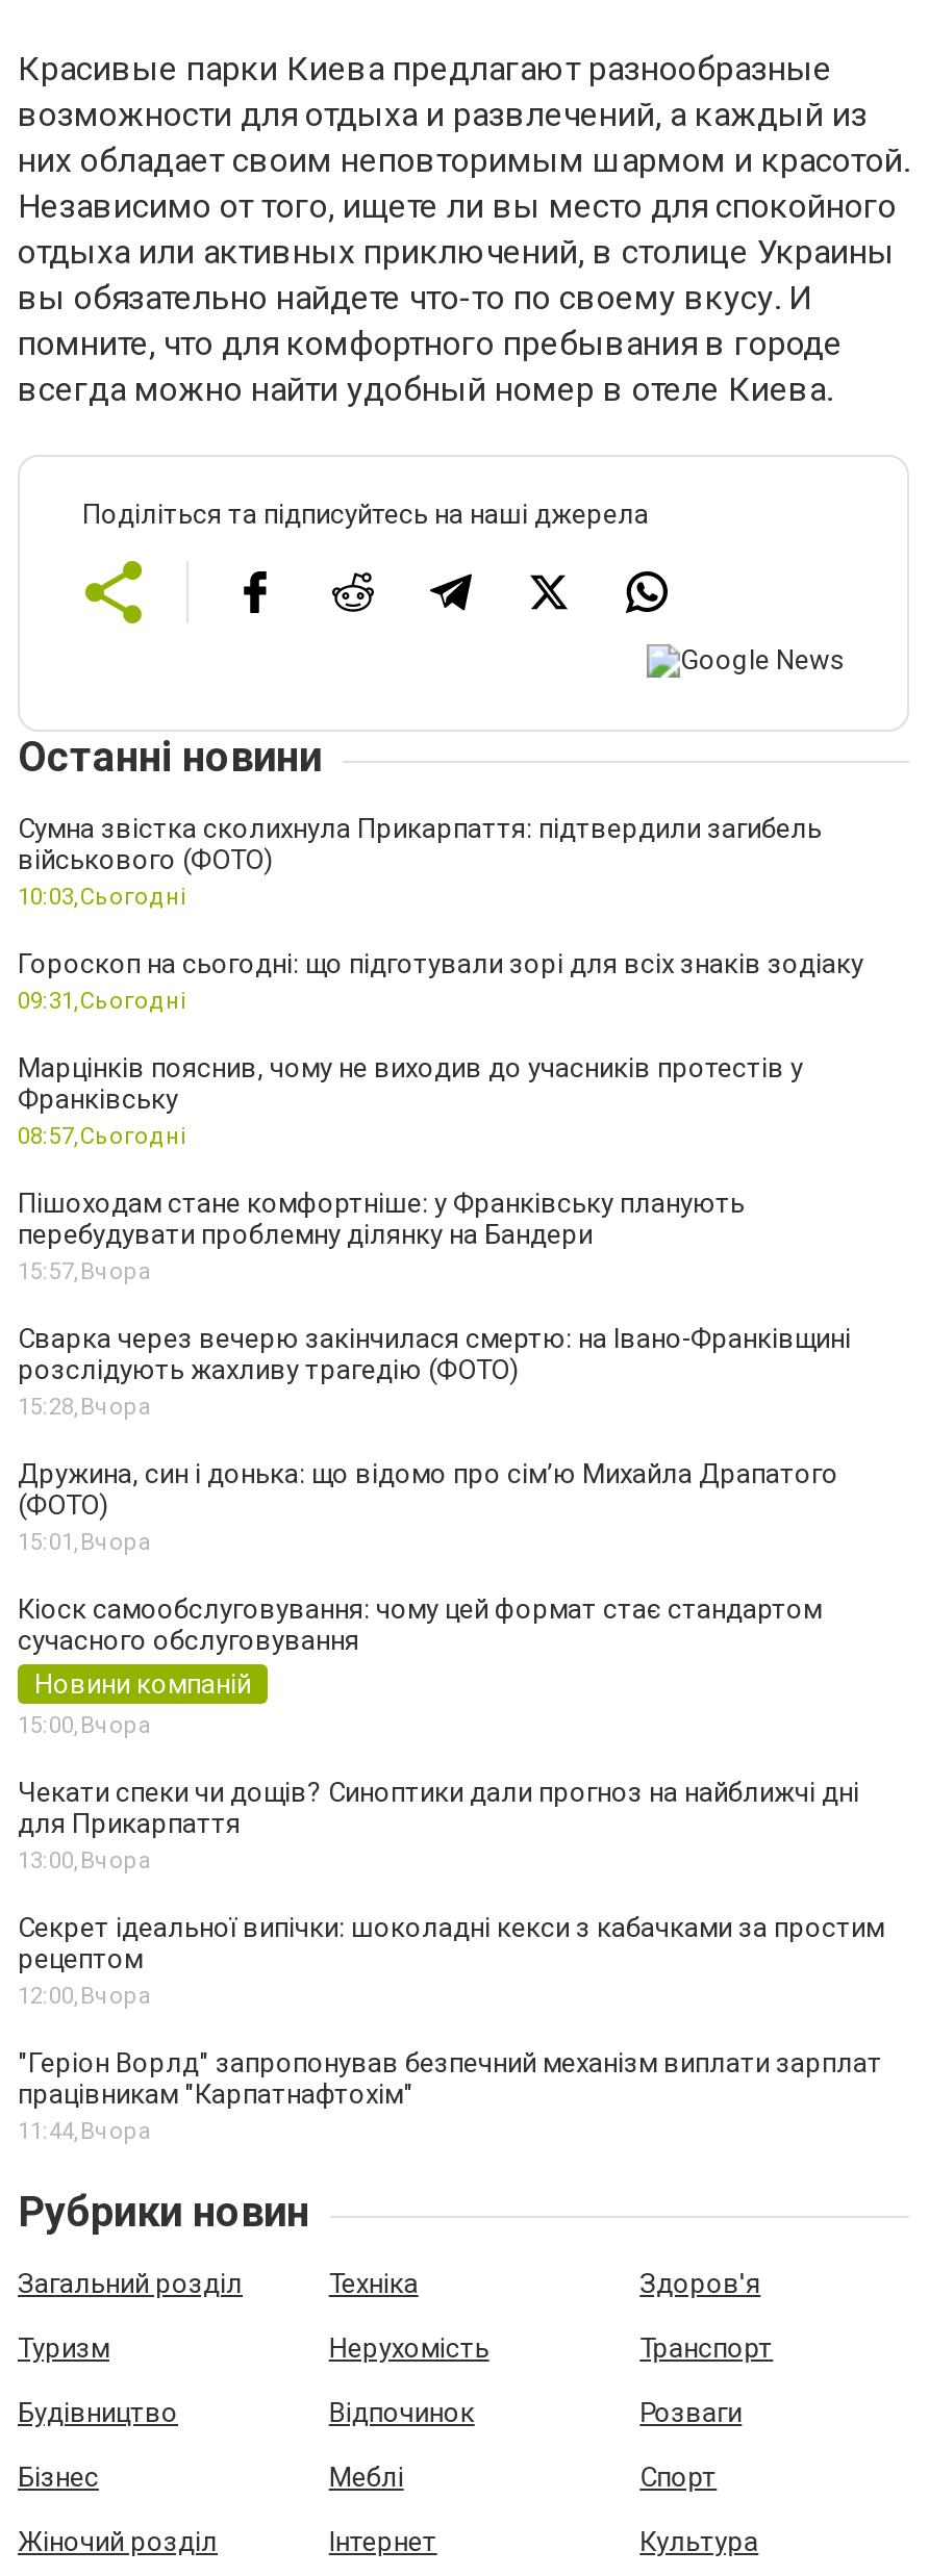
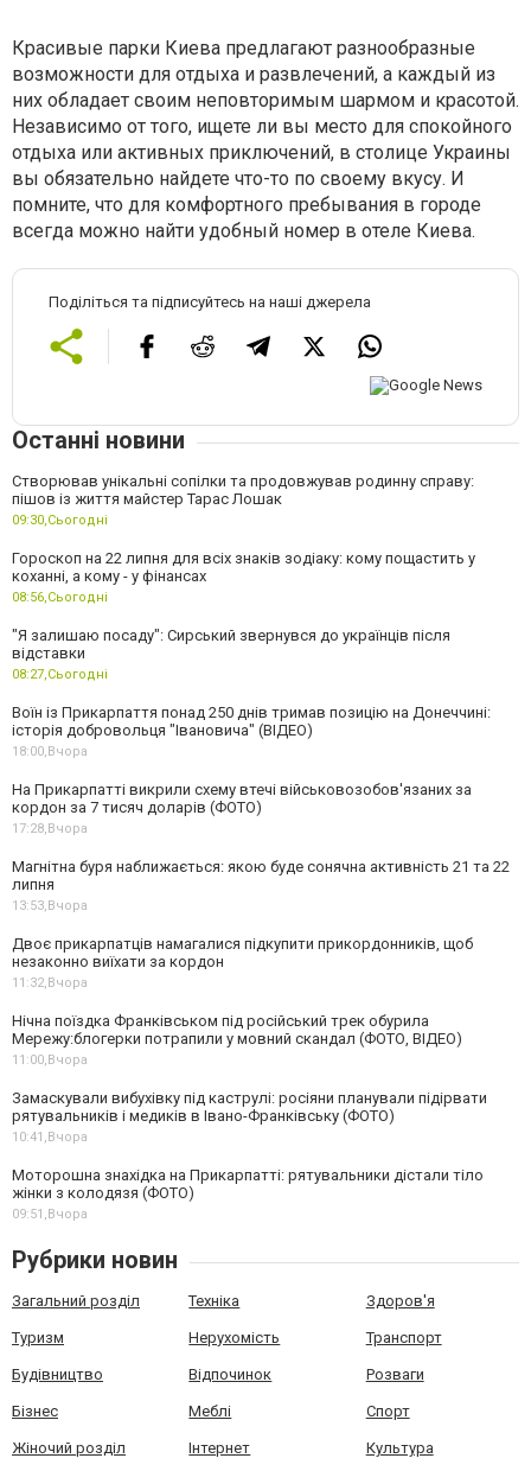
- Сумна звістка сколихнула Прикарпаття: підтвердили загибель
- військового (ФОТО)
- 10:03,Сьогодні
+ Створював унікальні сопілки та продовжував родинну справу:
+ пішов із життя майстер Тарас Лошак
+ 09:30,Сьогодні

- Гороскоп на сьогодні: що підготували зорі для всіх знаків зодіаку
- 09:31,Сьогодні
+ Гороскоп на 22 липня для всіх знаків зодіаку: кому пощастить у
+ коханні, а кому - у фінансах
+ 08:56,Сьогодні

- Марцінків пояснив, чому не виходив до учасників протестів у
- Франківську
- 08:57,Сьогодні
+ "Я залишаю посаду": Сирський звернувся до українців після
+ відставки
+ 08:27,Сьогодні

- Пішоходам стане комфортніше: у Франківську планують
- перебудувати проблемну ділянку на Бандери
- 15:57, Вчора
+ Воїн із Прикарпаття понад 250 днів тримав позицію на Донеччині:
+ історія добровольця "Івановича" (ВІДЕО)
+ 18:00, Вчора

- Сварка через вечерю закінчилася смертю: на Івано-Франківщині
- розслідують жахливу трагедію (ФОТО)
- 15:28, Вчора
+ На Прикарпатті викрили схему втечі військовозобов'язаних за
+ кордон за 7 тисяч доларів (ФОТО)
+ 17:28, Вчора

- Дружина, син і донька: що відомо про сім’ю Михайла Драпатого
- (ФОТО)
- 15:01, Вчора
+ Магнітна буря наближається: якою буде сонячна активність 21 та 22
+ липня
+ 13:53, Вчора

- Кіоск самообслуговування: чому цей формат стає стандартом
- сучасного обслуговування
- Новини компаній
- 15:00, Вчора
+ Двоє прикарпатців намагалися підкупити прикордонників, щоб
+ незаконно виїхати за кордон
+ 11:32,Вчора

- Чекати спеки чи дощів? Синоптики дали прогноз на найближчі дні
- для Прикарпаття
- 13:00, Вчора
+ Нічна поїздка Франківськом під російський трек обурила
+ Мережу:блогерки потрапили у мовний скандал (ФОТО, ВІДЕО)
+ 11:00, Вчора

- Секрет ідеальної випічки: шоколадні кекси з кабачками за простим
- рецептом
- 12:00, Вчора
+ Замаскували вибухівку під каструлі: росіяни планували підірвати
+ рятувальників і медиків в Івано-Франківську (ФОТО)
+ 10:41, Вчора

- "Геріон Ворлд" запропонував безпечний механізм виплати зарплат
- працівникам "Карпатнафтохім"
- 11:44, Вчора
+ Моторошна знахідка на Прикарпатті: рятувальники дістали тіло
+ жінки з колодязя (ФОТО)
+ 09:51, Вчора
